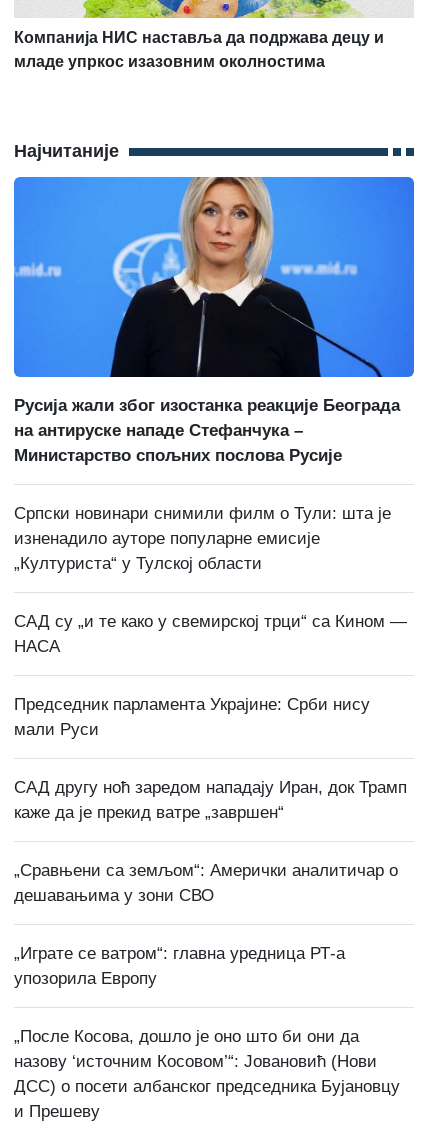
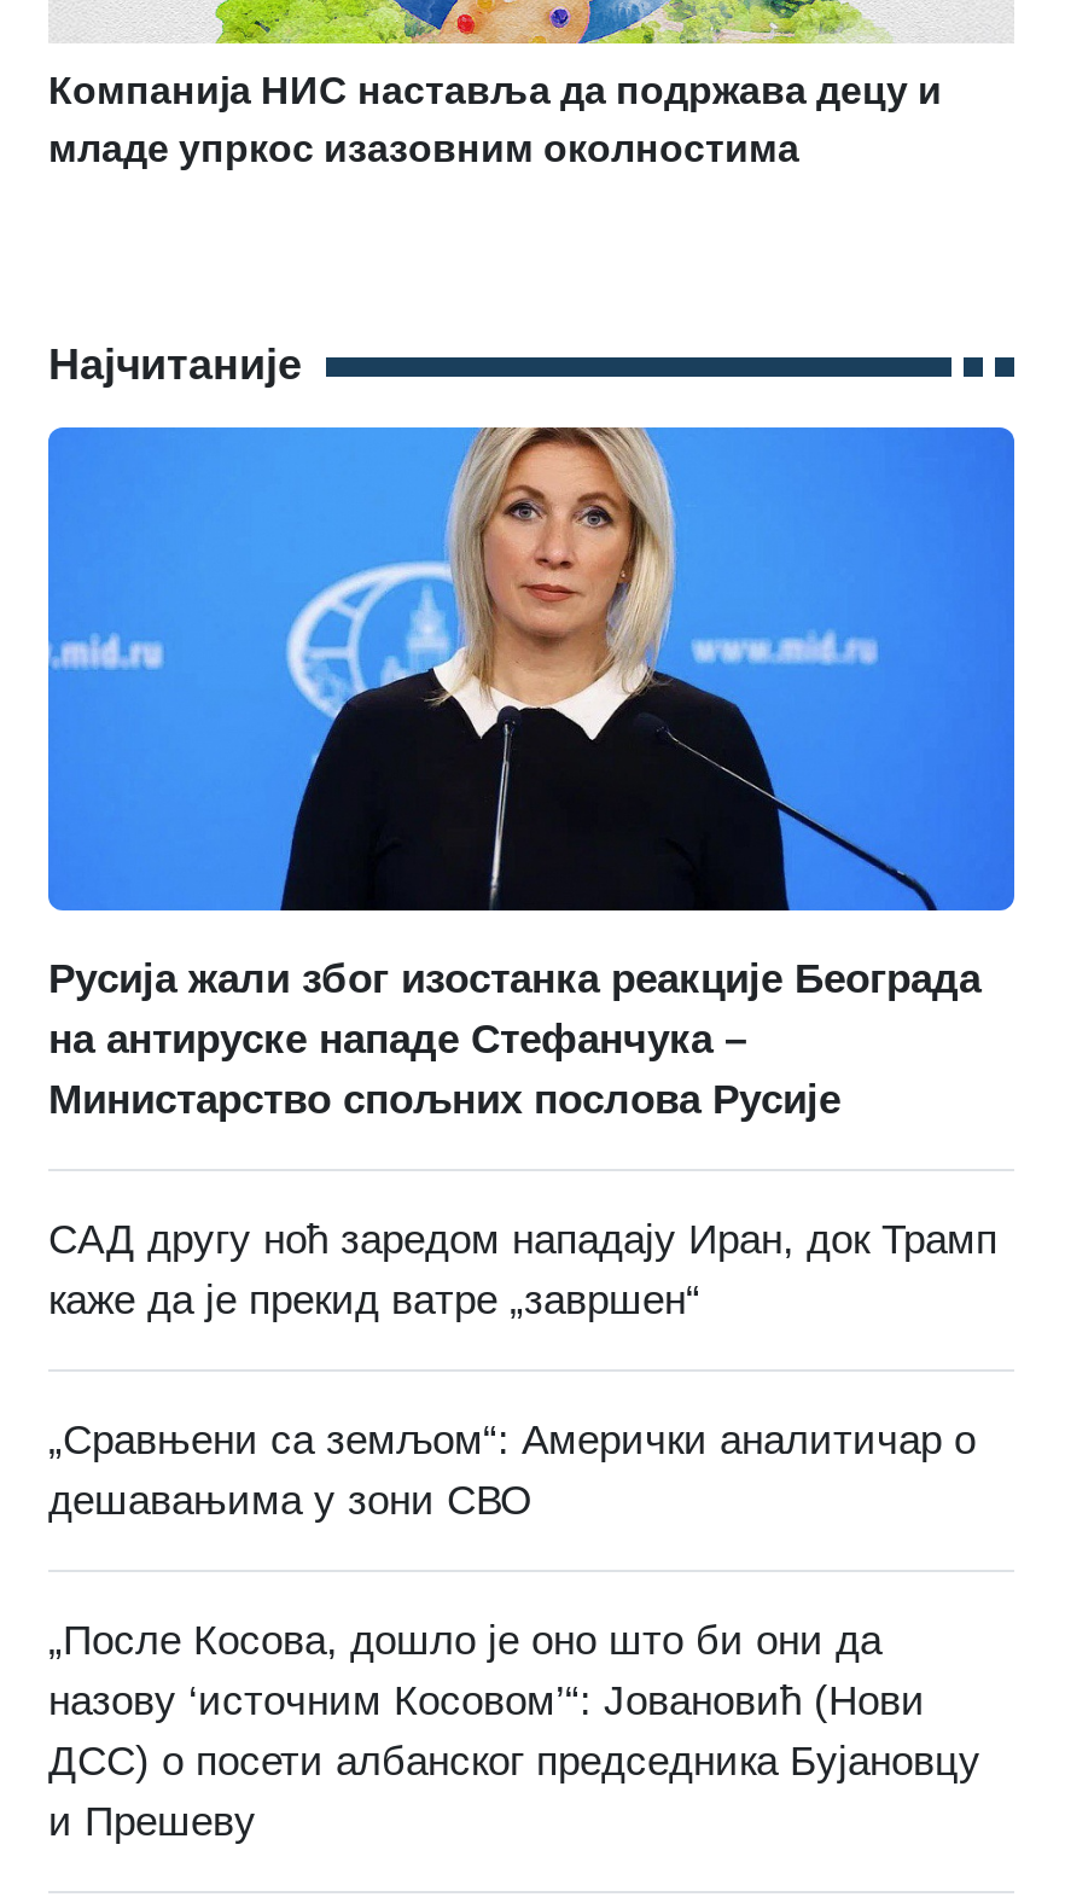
- Српски новинари снимили филм о Тули: шта је
- изненадило ауторе популарне емисије
- „Културиста“ у Тулској области
- САД су „и те како у свемирској трци“ са Кином —
- НАСА
- Председник парламента Украјине: Срби нису
- мали Руси

- „Играте се ватром“: главна уредница РТ-а
- упозорила Европу
